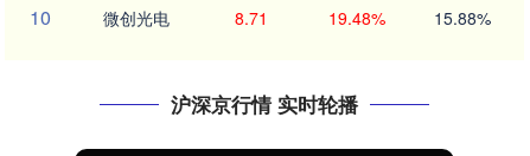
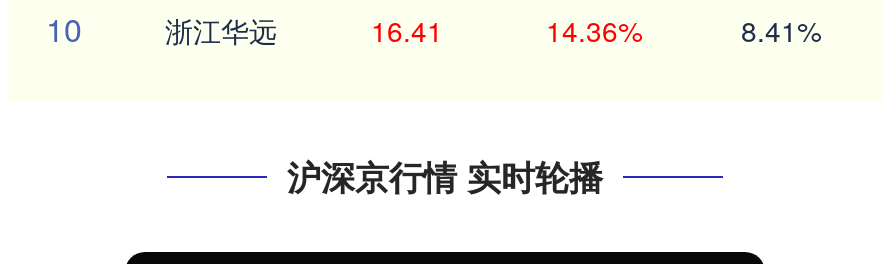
- 微创光电
- 8.71
- 19.48%
- 15.88%
+ 浙江华远
+ 16.41
+ 14.36%
+ 8.41%
